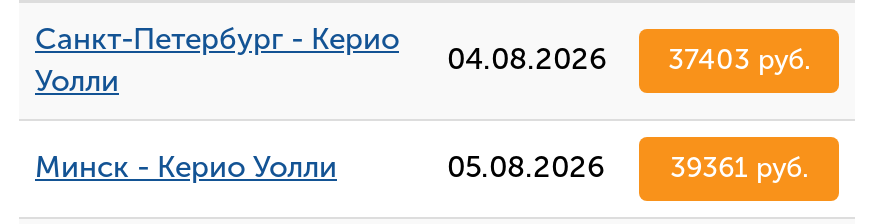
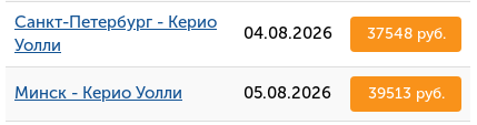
- 04.08.2026 37403 руб.
+ 04.08.2026 37548 руб.

- 05.08.2026 39361 руб.
+ 05.08.2026 39513 руб.
